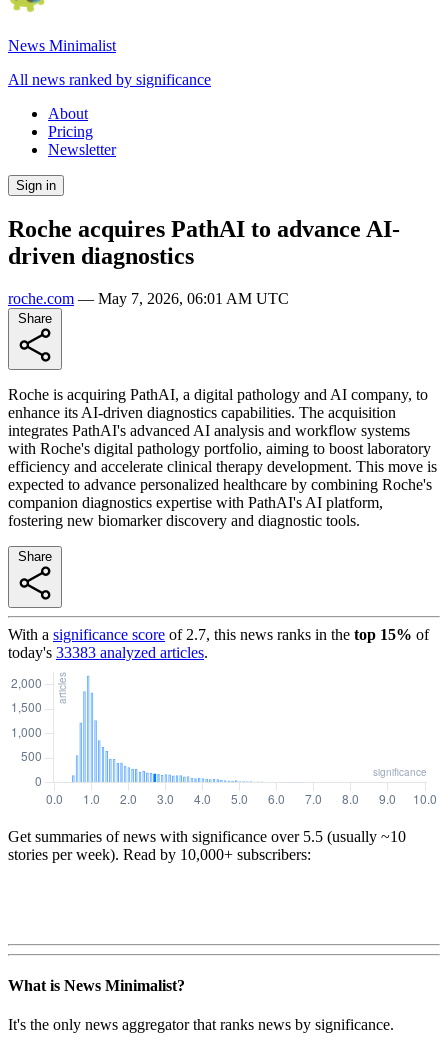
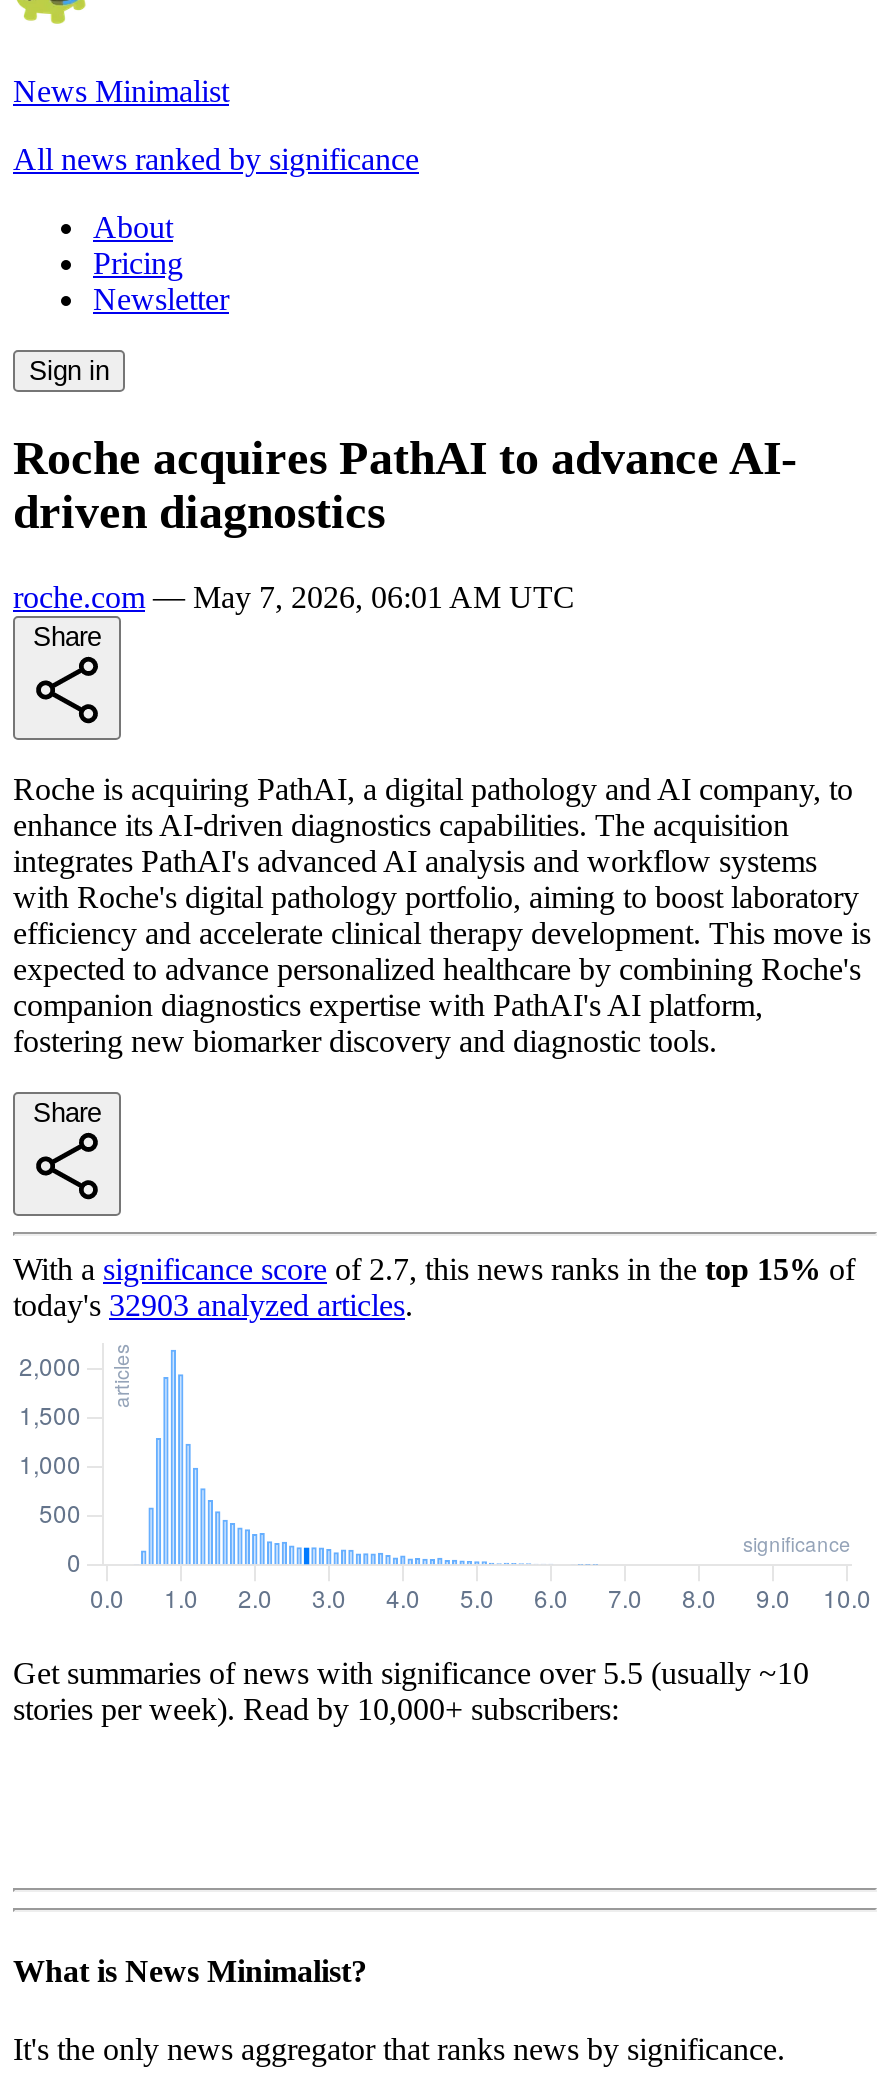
- today's 33383 analyzed articles.
+ today's 32903 analyzed articles.
